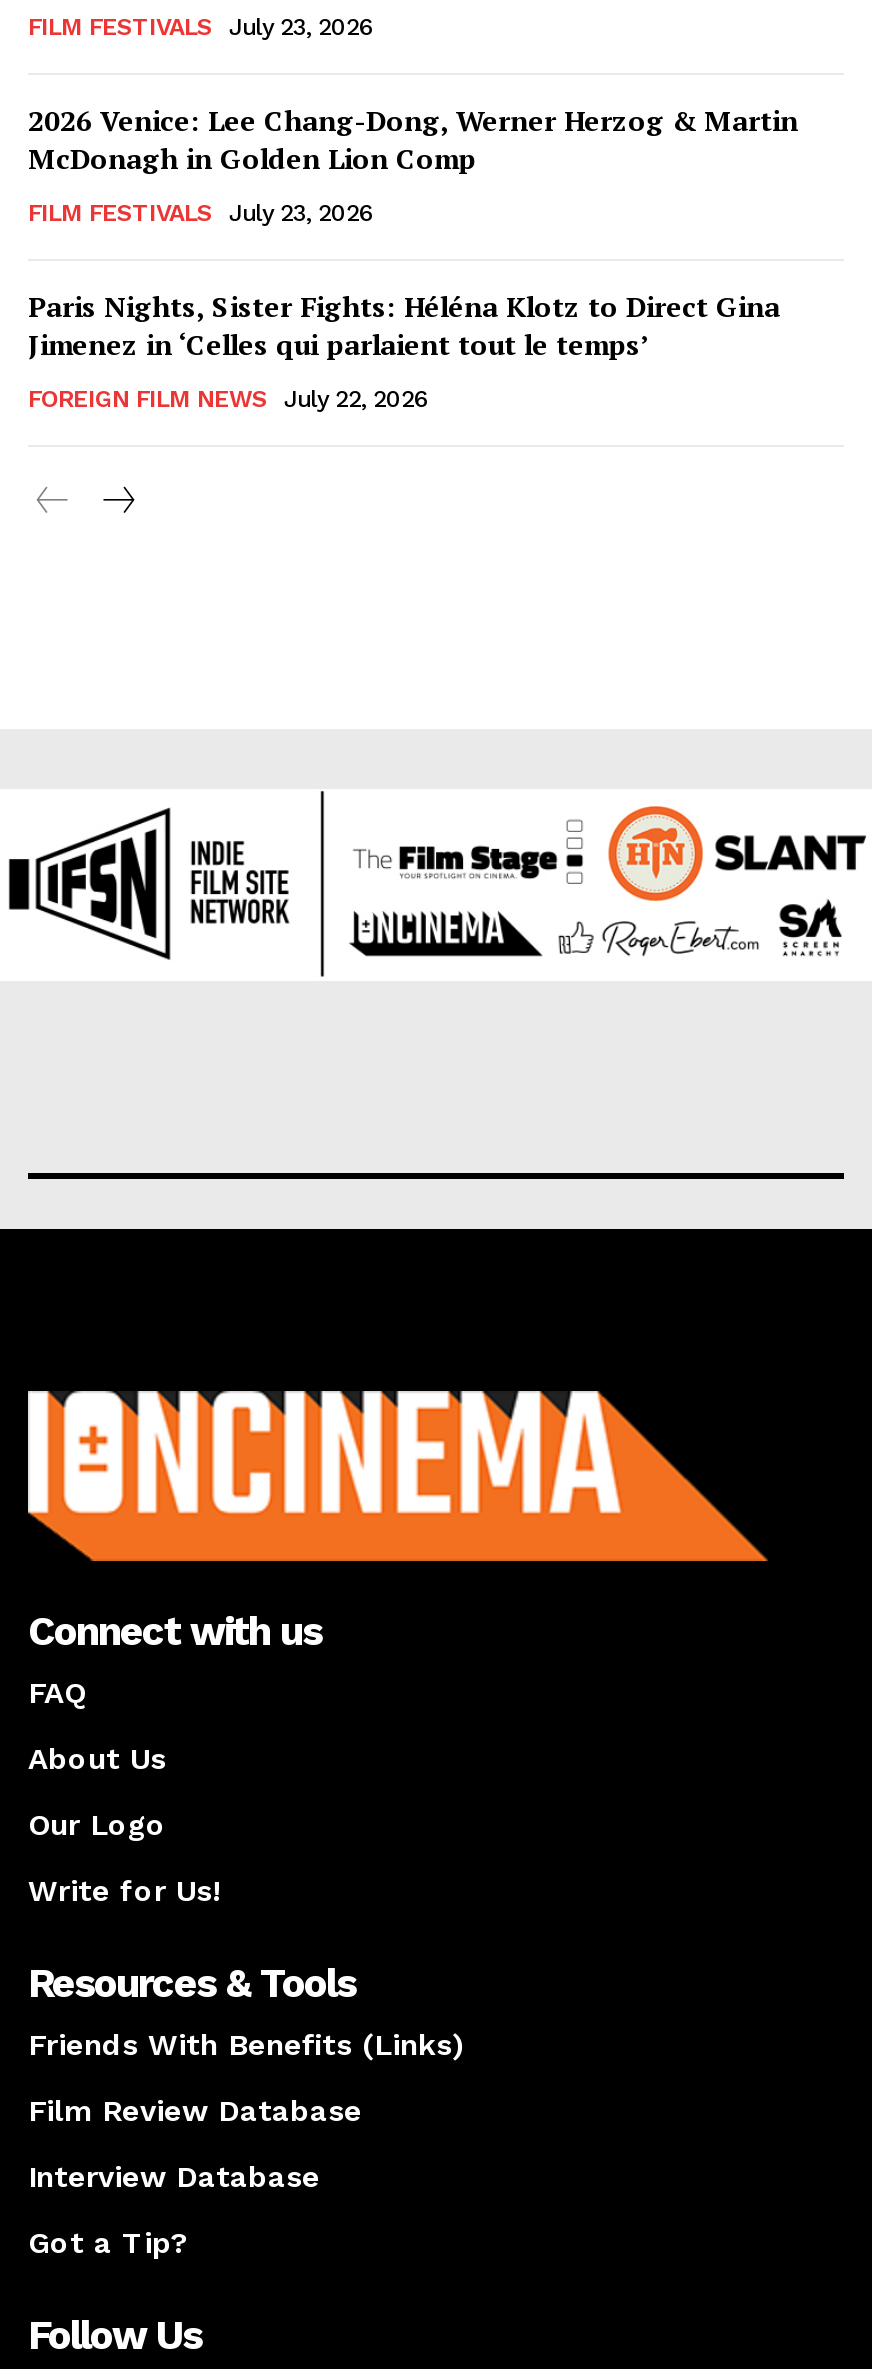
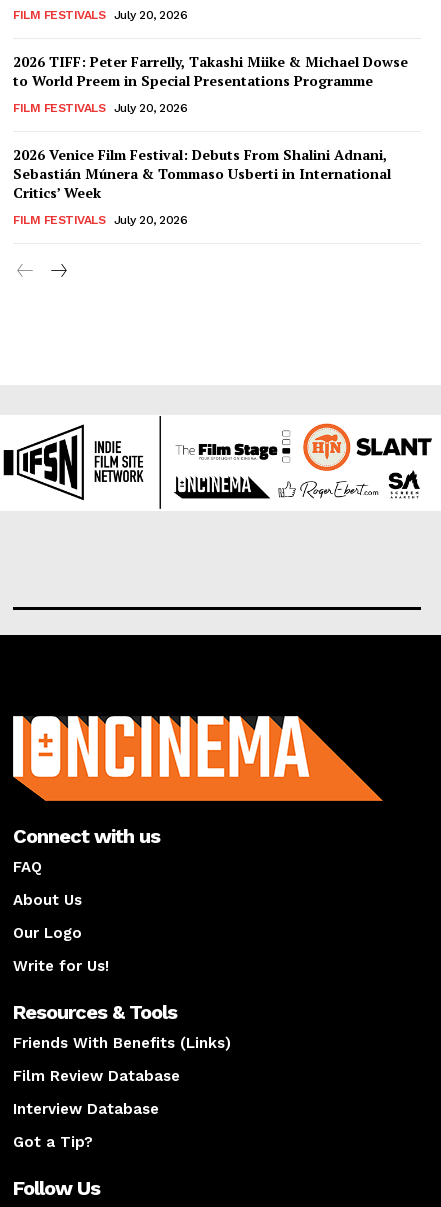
- FILM FESTIVALS July 23, 2026
+ FILM FESTIVALS July 20, 2026

- 2026 Venice: Lee Chang-Dong, Werner Herzog & Martin
- McDonagh in Golden Lion Comp
+ 2026 TIFF: Peter Farrelly, Takashi Miike & Michael Dowse
+ to World Preem in Special Presentations Programme

- FILM FESTIVALS July 23, 2026
+ FILM FESTIVALS July 20, 2026

- Paris Nights, Sister Fights: Héléna Klotz to Direct Gina
- Jimenez in ‘Celles qui parlaient tout le temps’
+ 2026 Venice Film Festival: Debuts From Shalini Adnani,
+ Sebastián Múnera & Tommaso Usberti in International
+ Critics’ Week

- FOREIGN FILM NEWS
- July 22, 2026
+ FILM FESTIVALS
+ July 20, 2026
